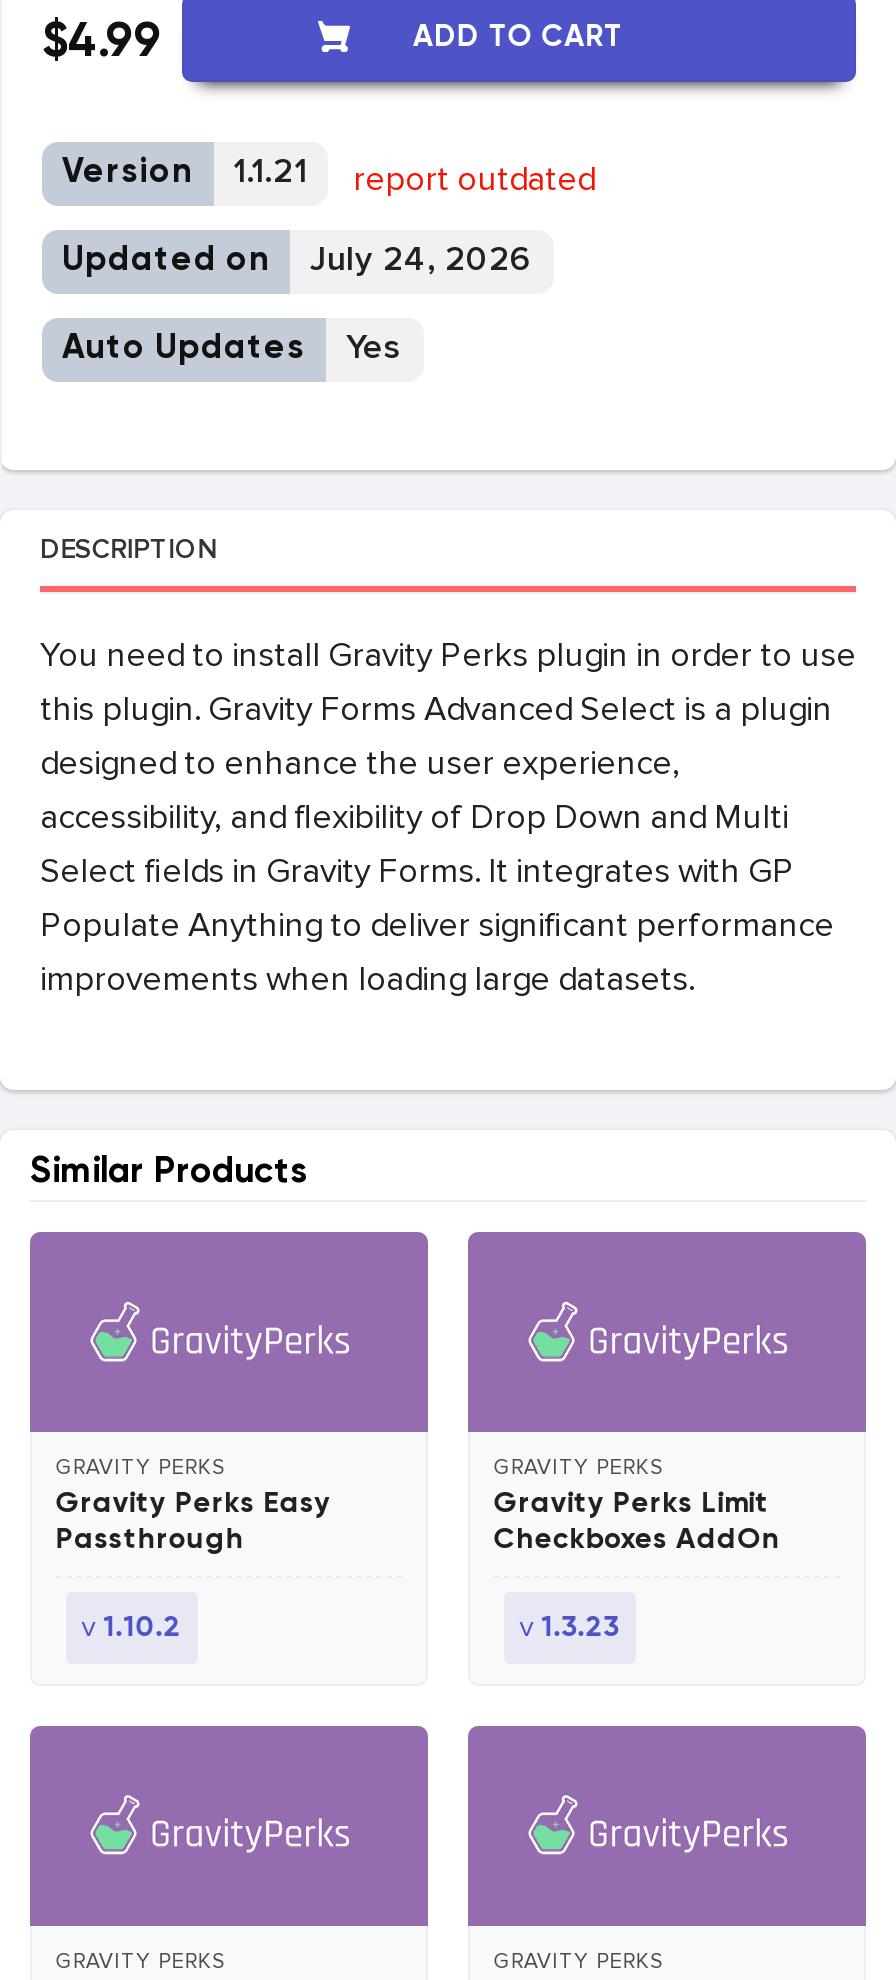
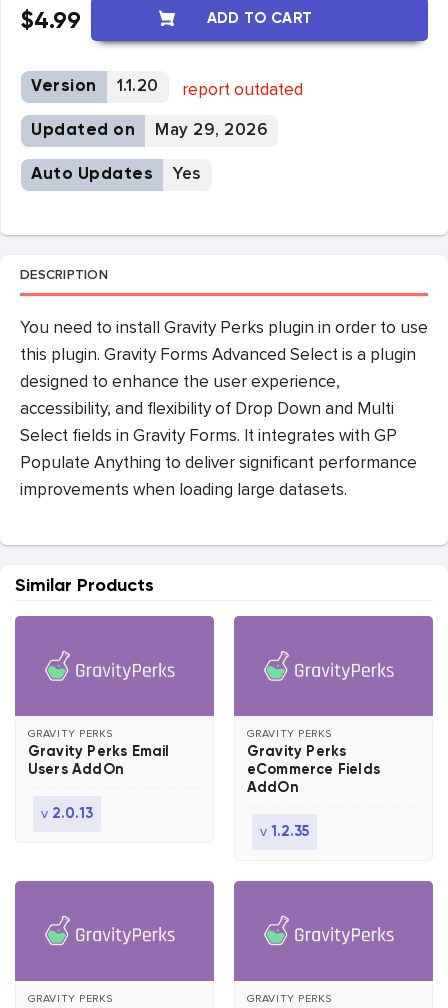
- Version 1.1.21 report outdated
+ Version 1.1.20 report outdated

- Updated on July 24, 2026
+ Updated on May 29, 2026

- Gravity Perks Easy
- Passthrough
+ Gravity Perks Email
+ Users AddOn

- Gravity Perks Limit
- Checkboxes AddOn
+ Gravity Perks
+ eCommerce Fields
+ AddOn

- v 1.10.2
+ v 2.0.13

- v 1.3.23
+ v 1.2.35
